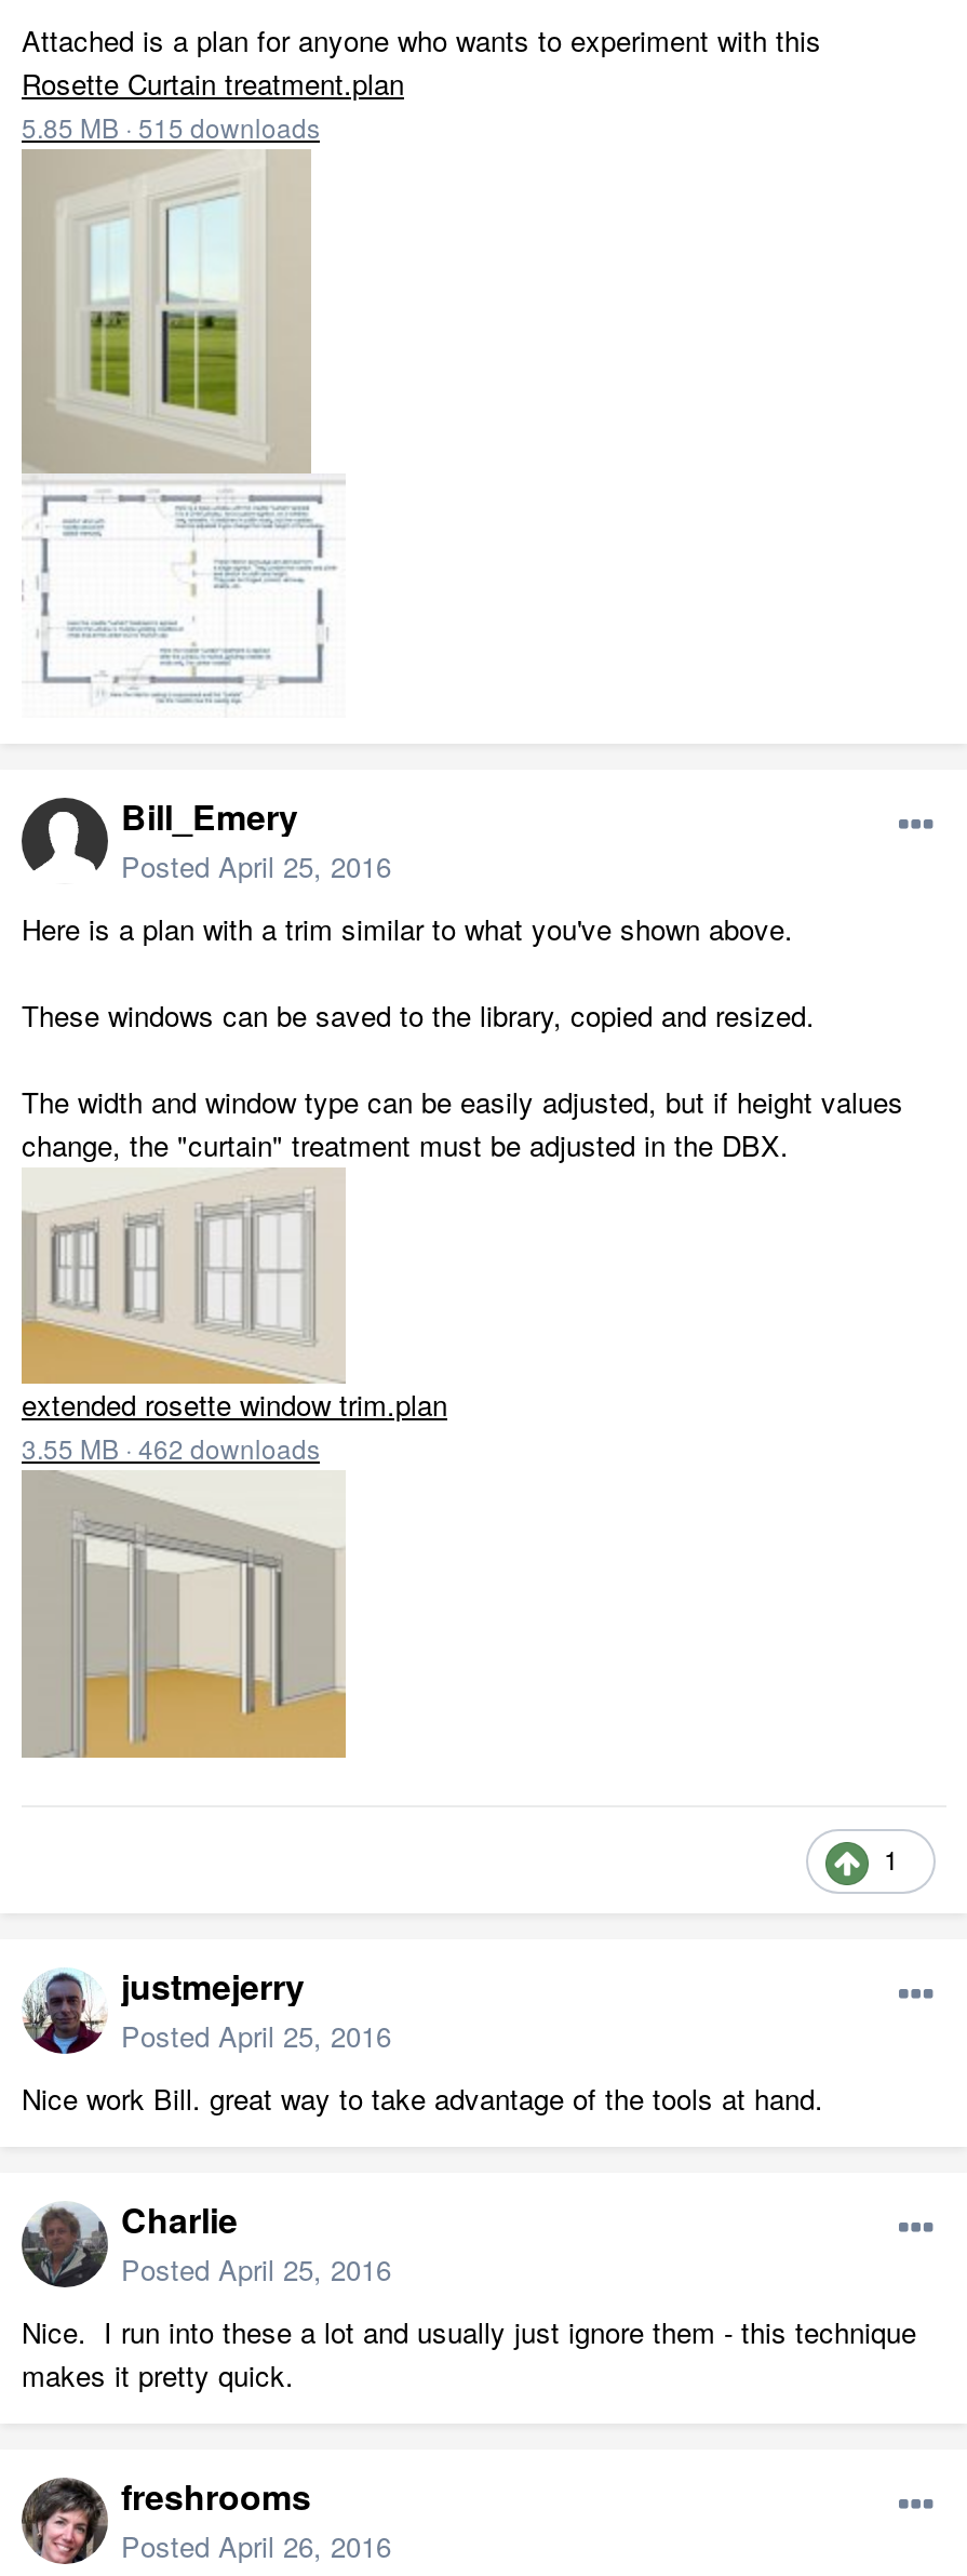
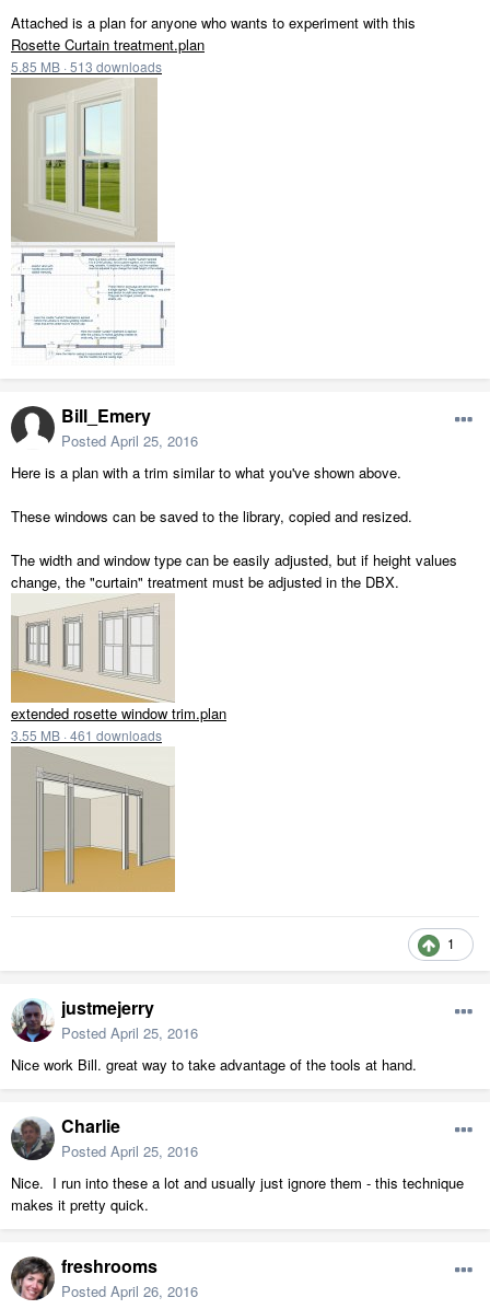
- 5.85 MB · 515 downloads
+ 5.85 MB · 513 downloads

- 3.55 MB · 462 downloads
+ 3.55 MB · 461 downloads
